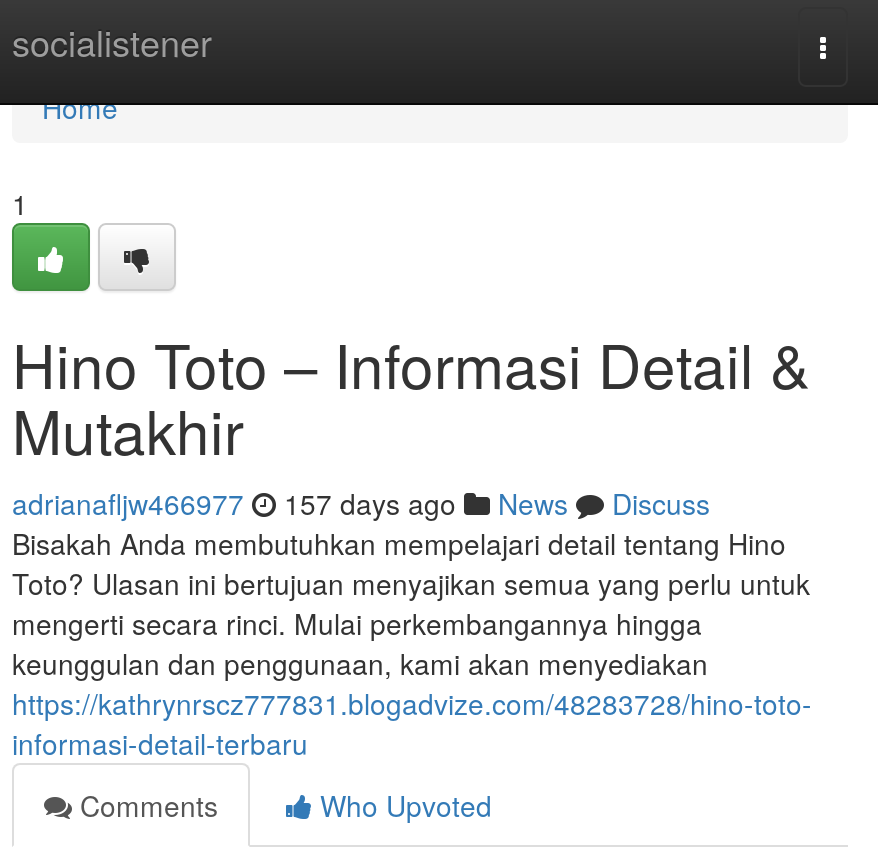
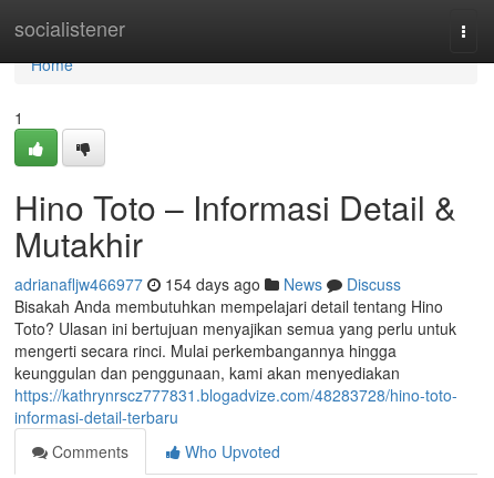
- adrianafljw466977 157 days ago News Discuss
+ adrianafljw466977 154 days ago News Discuss
